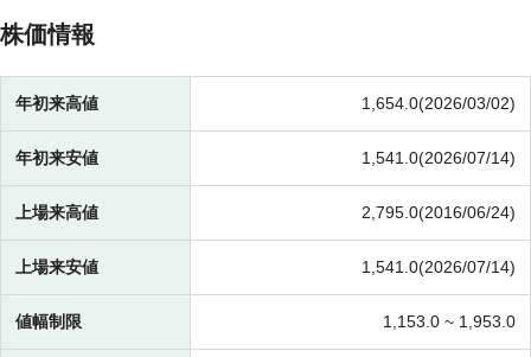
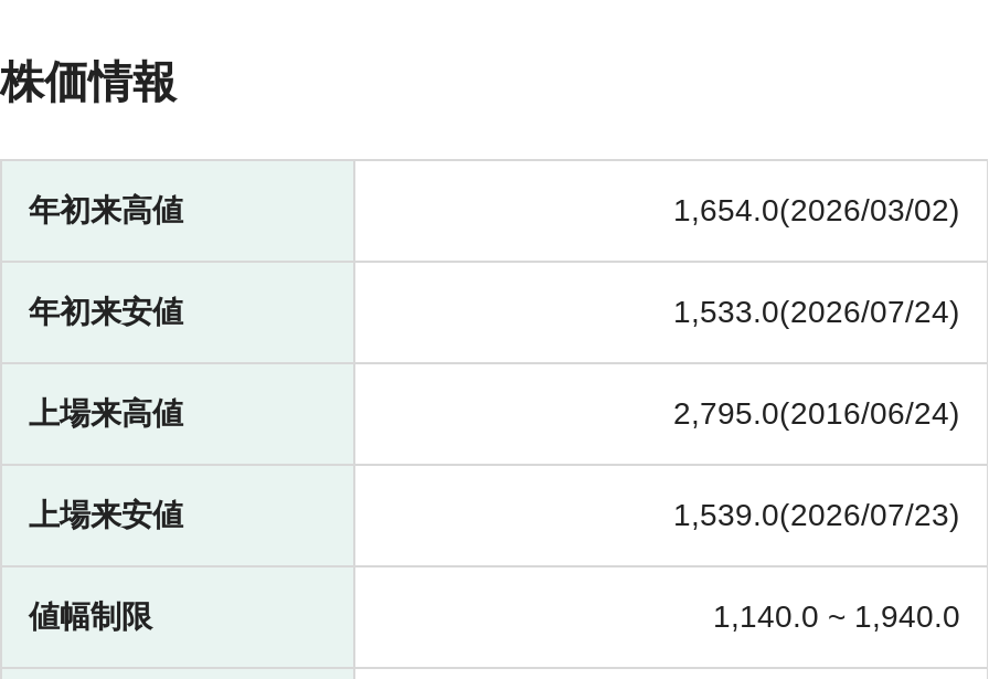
- 1,541.0(2026/07/14)
+ 1,533.0(2026/07/24)

- 1,541.0(2026/07/14)
+ 1,539.0(2026/07/23)

- 1,153.0 ~ 1,953.0
+ 1,140.0 ~ 1,940.0
